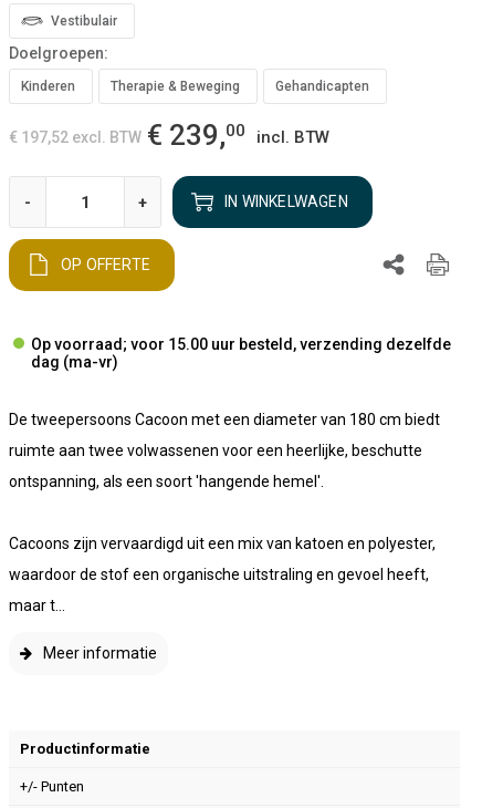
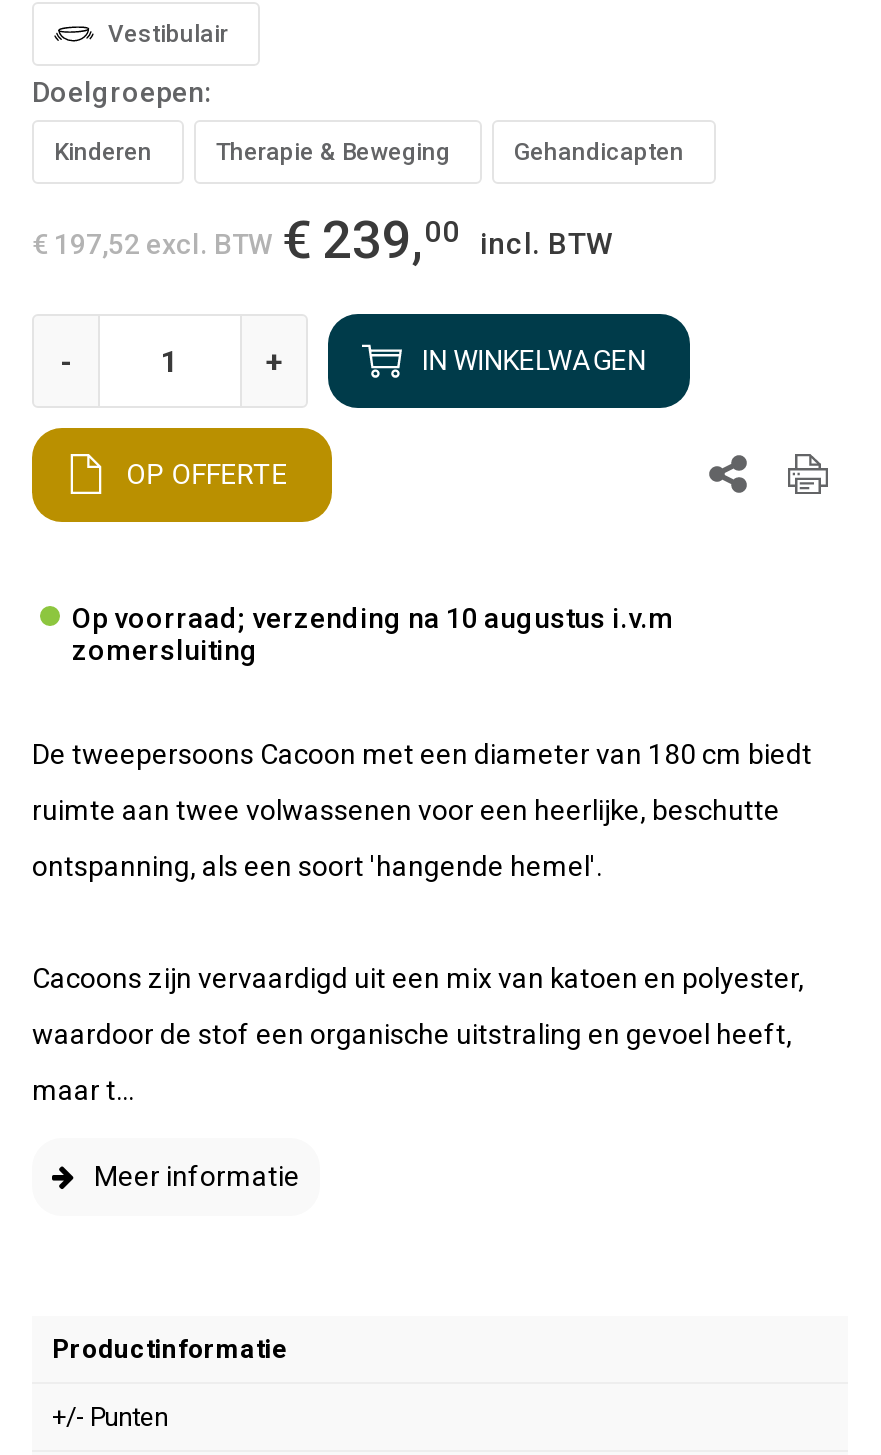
- Op voorraad; voor 15.00 uur besteld, verzending dezelfde
- dag (ma-vr)
+ Op voorraad; verzending na 10 augustus i.v.m
+ zomersluiting
